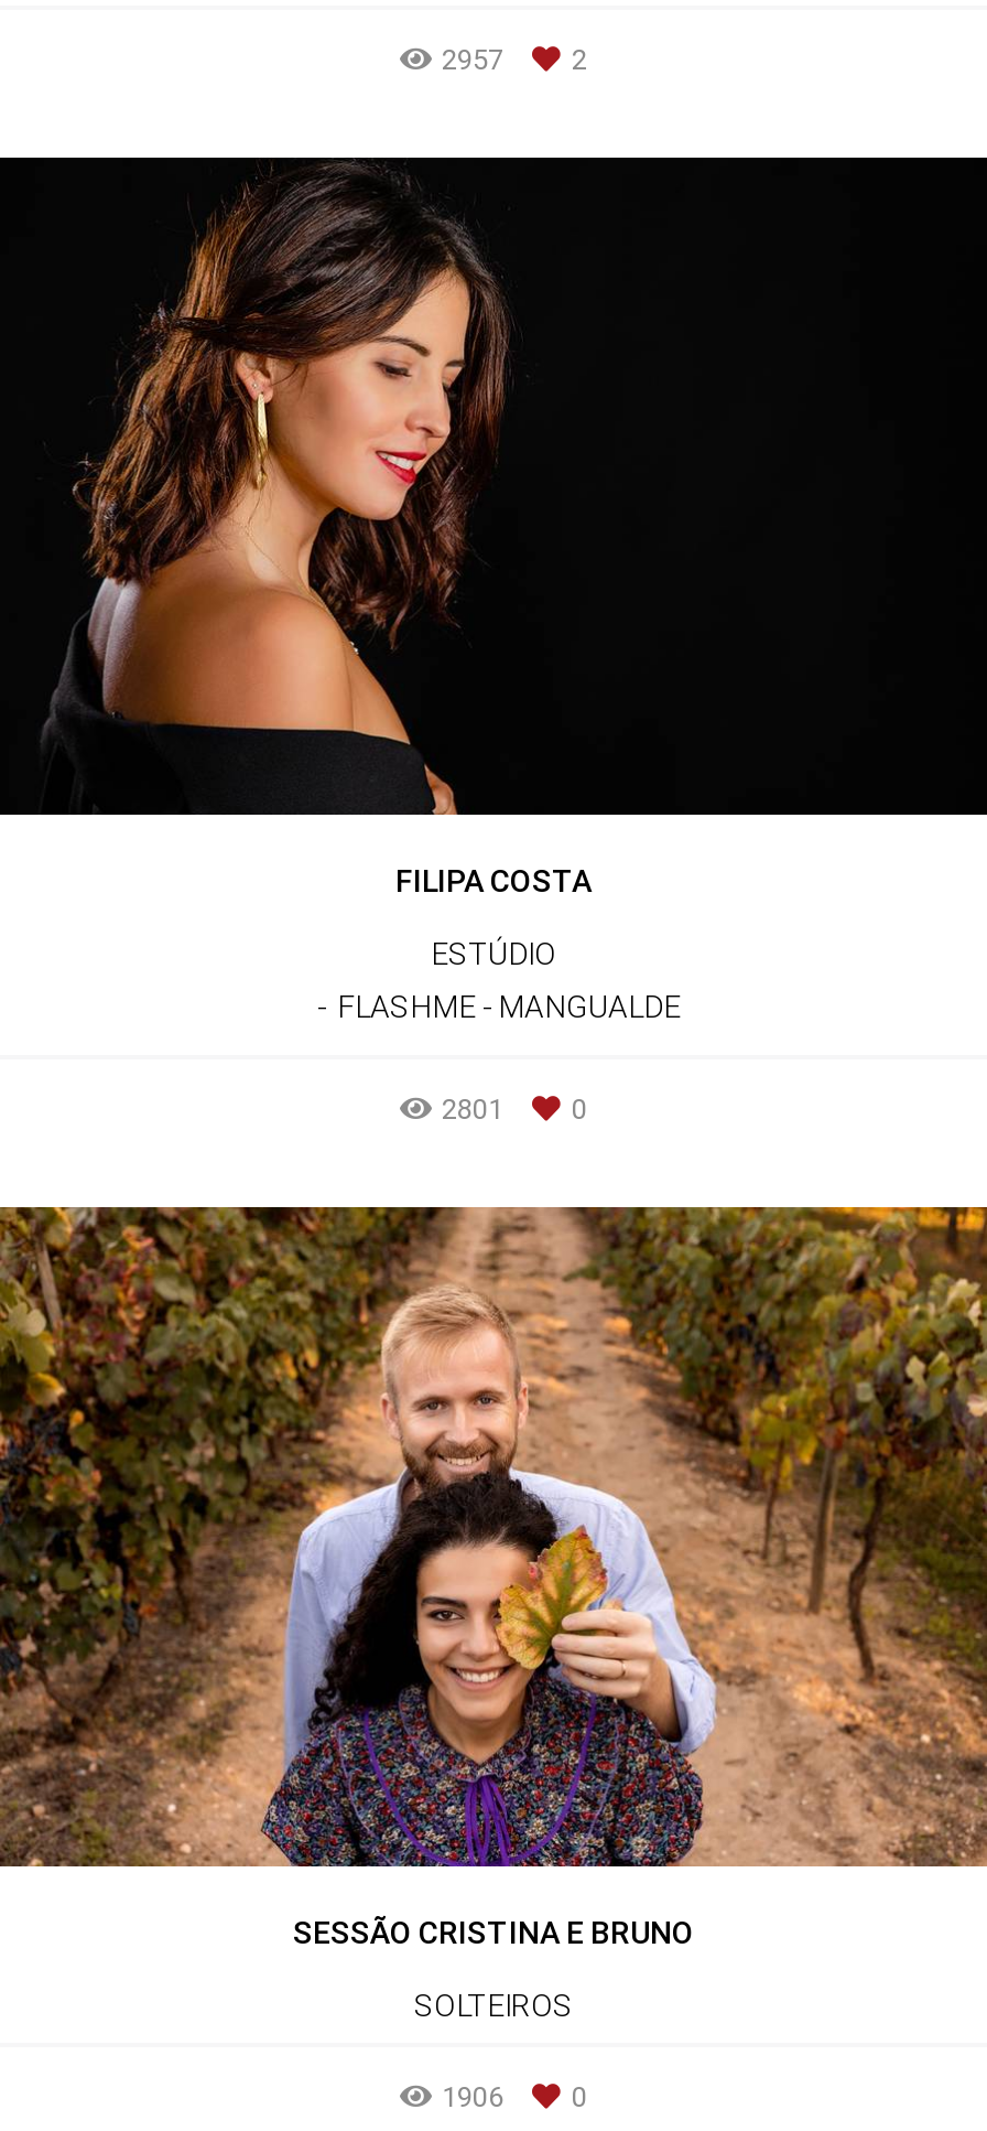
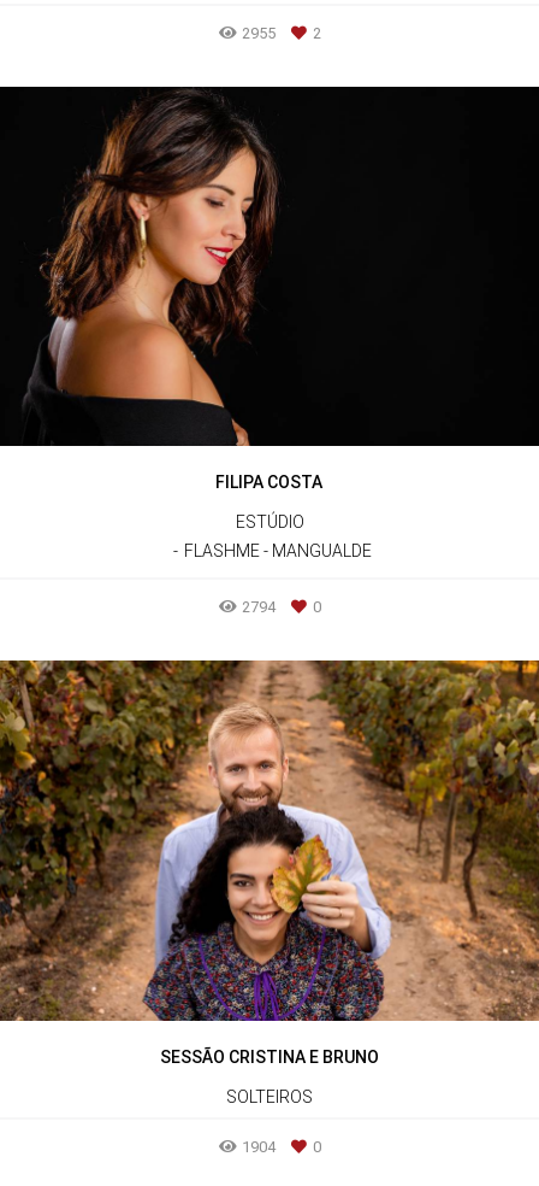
- 2957
+ 2955

- 2801
+ 2794

- 1906
+ 1904
